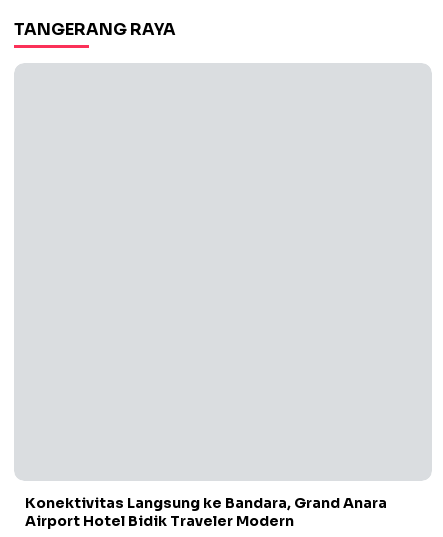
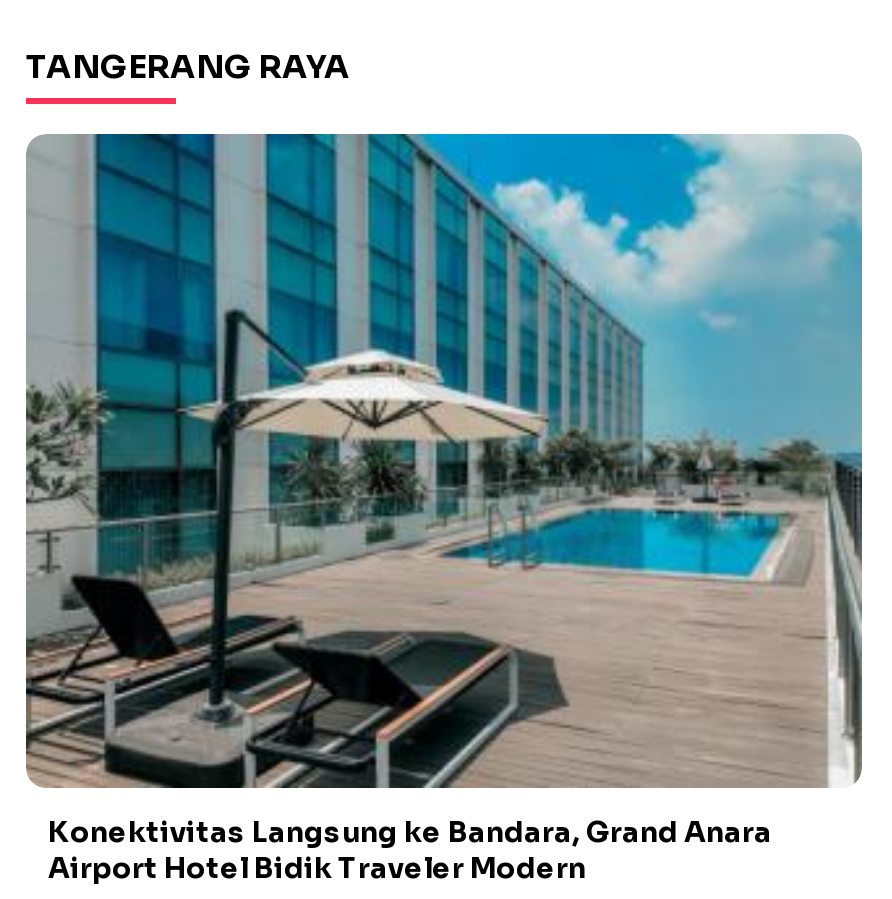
+ [image]
